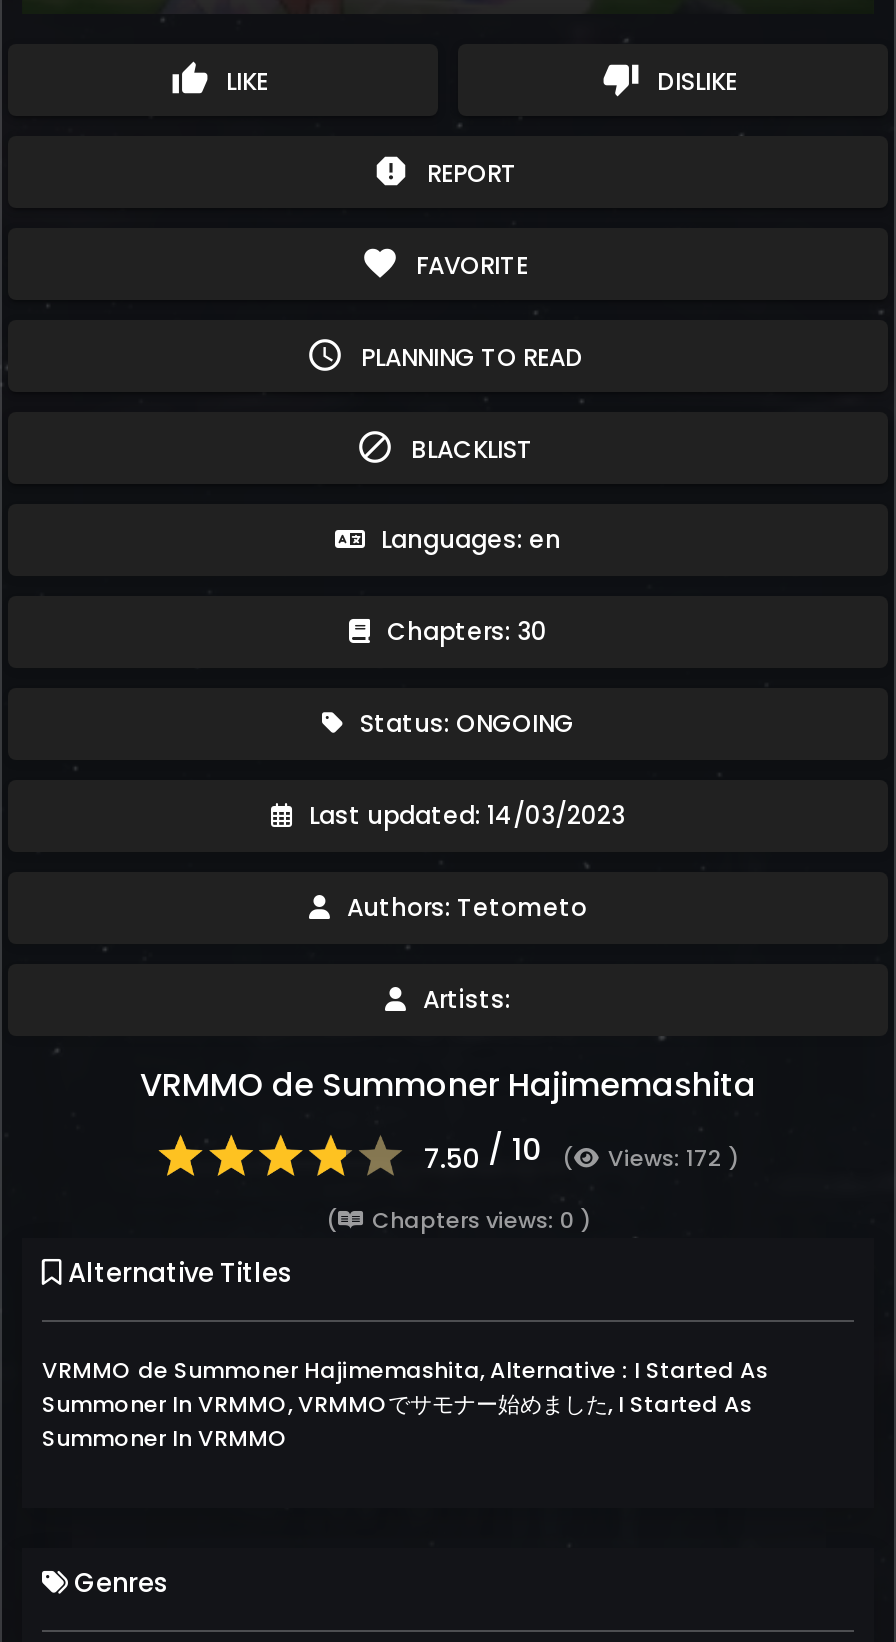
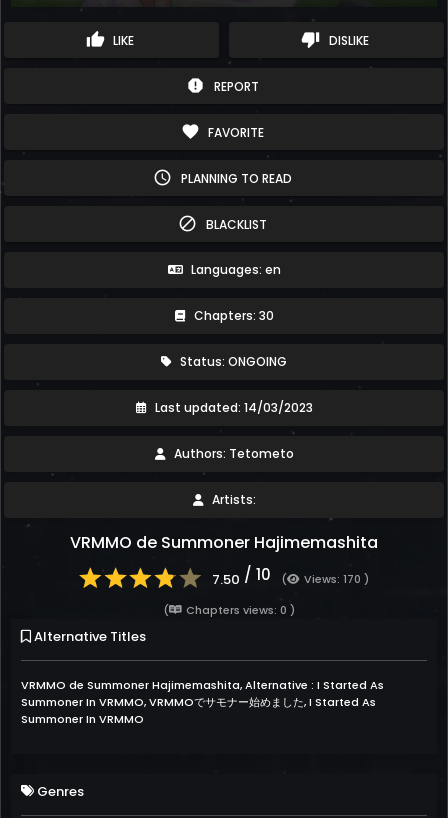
- Views: 172 )
+ Views: 170 )
